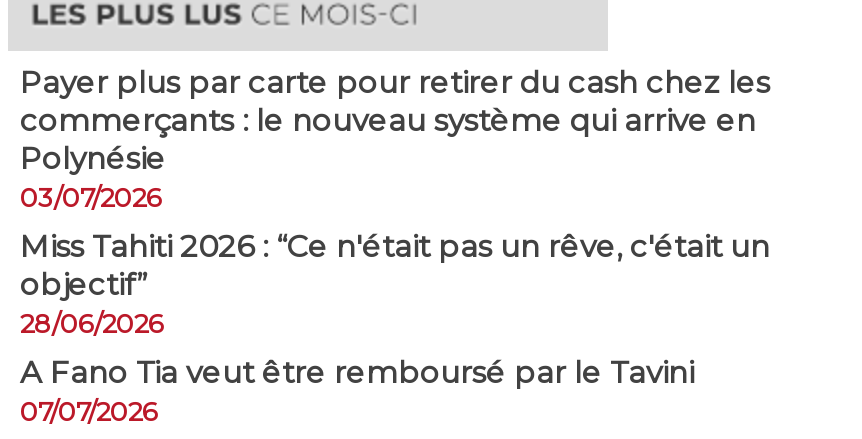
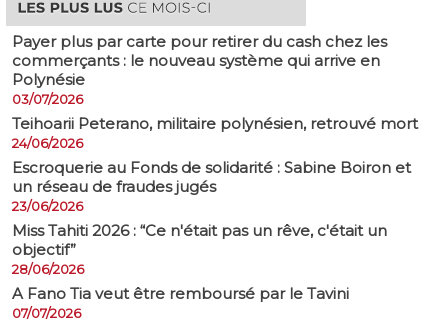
+ Teihoarii Peterano, militaire polynésien, retrouvé mort
+ 24/06/2026
+ Escroquerie au Fonds de solidarité : Sabine Boiron et
+ un réseau de fraudes jugés
+ 23/06/2026
